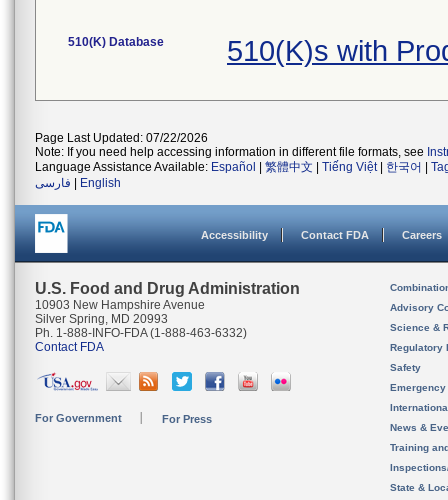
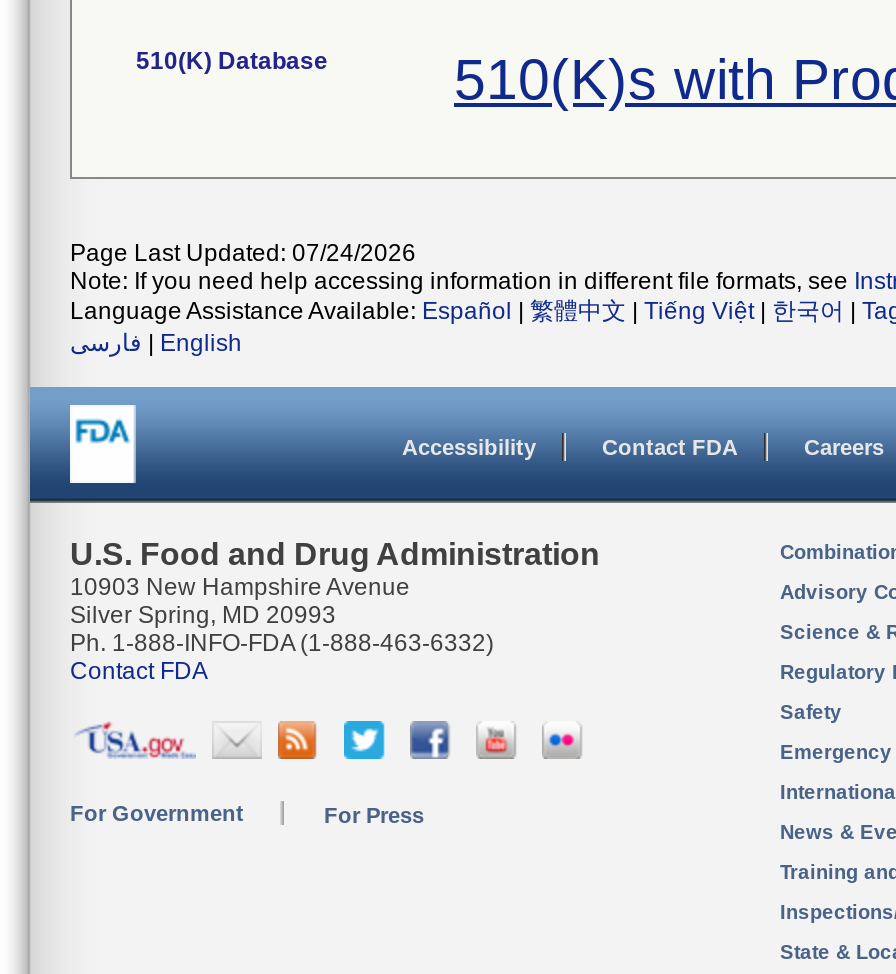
- Page Last Updated: 07/22/2026
+ Page Last Updated: 07/24/2026
